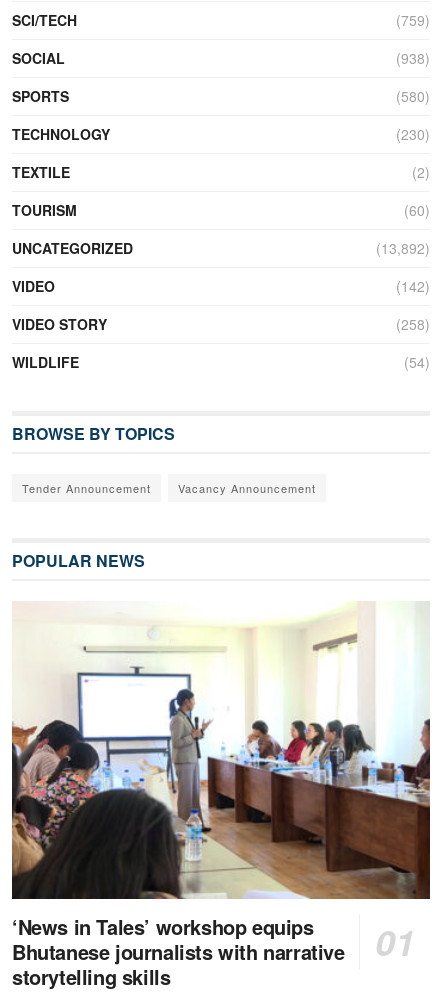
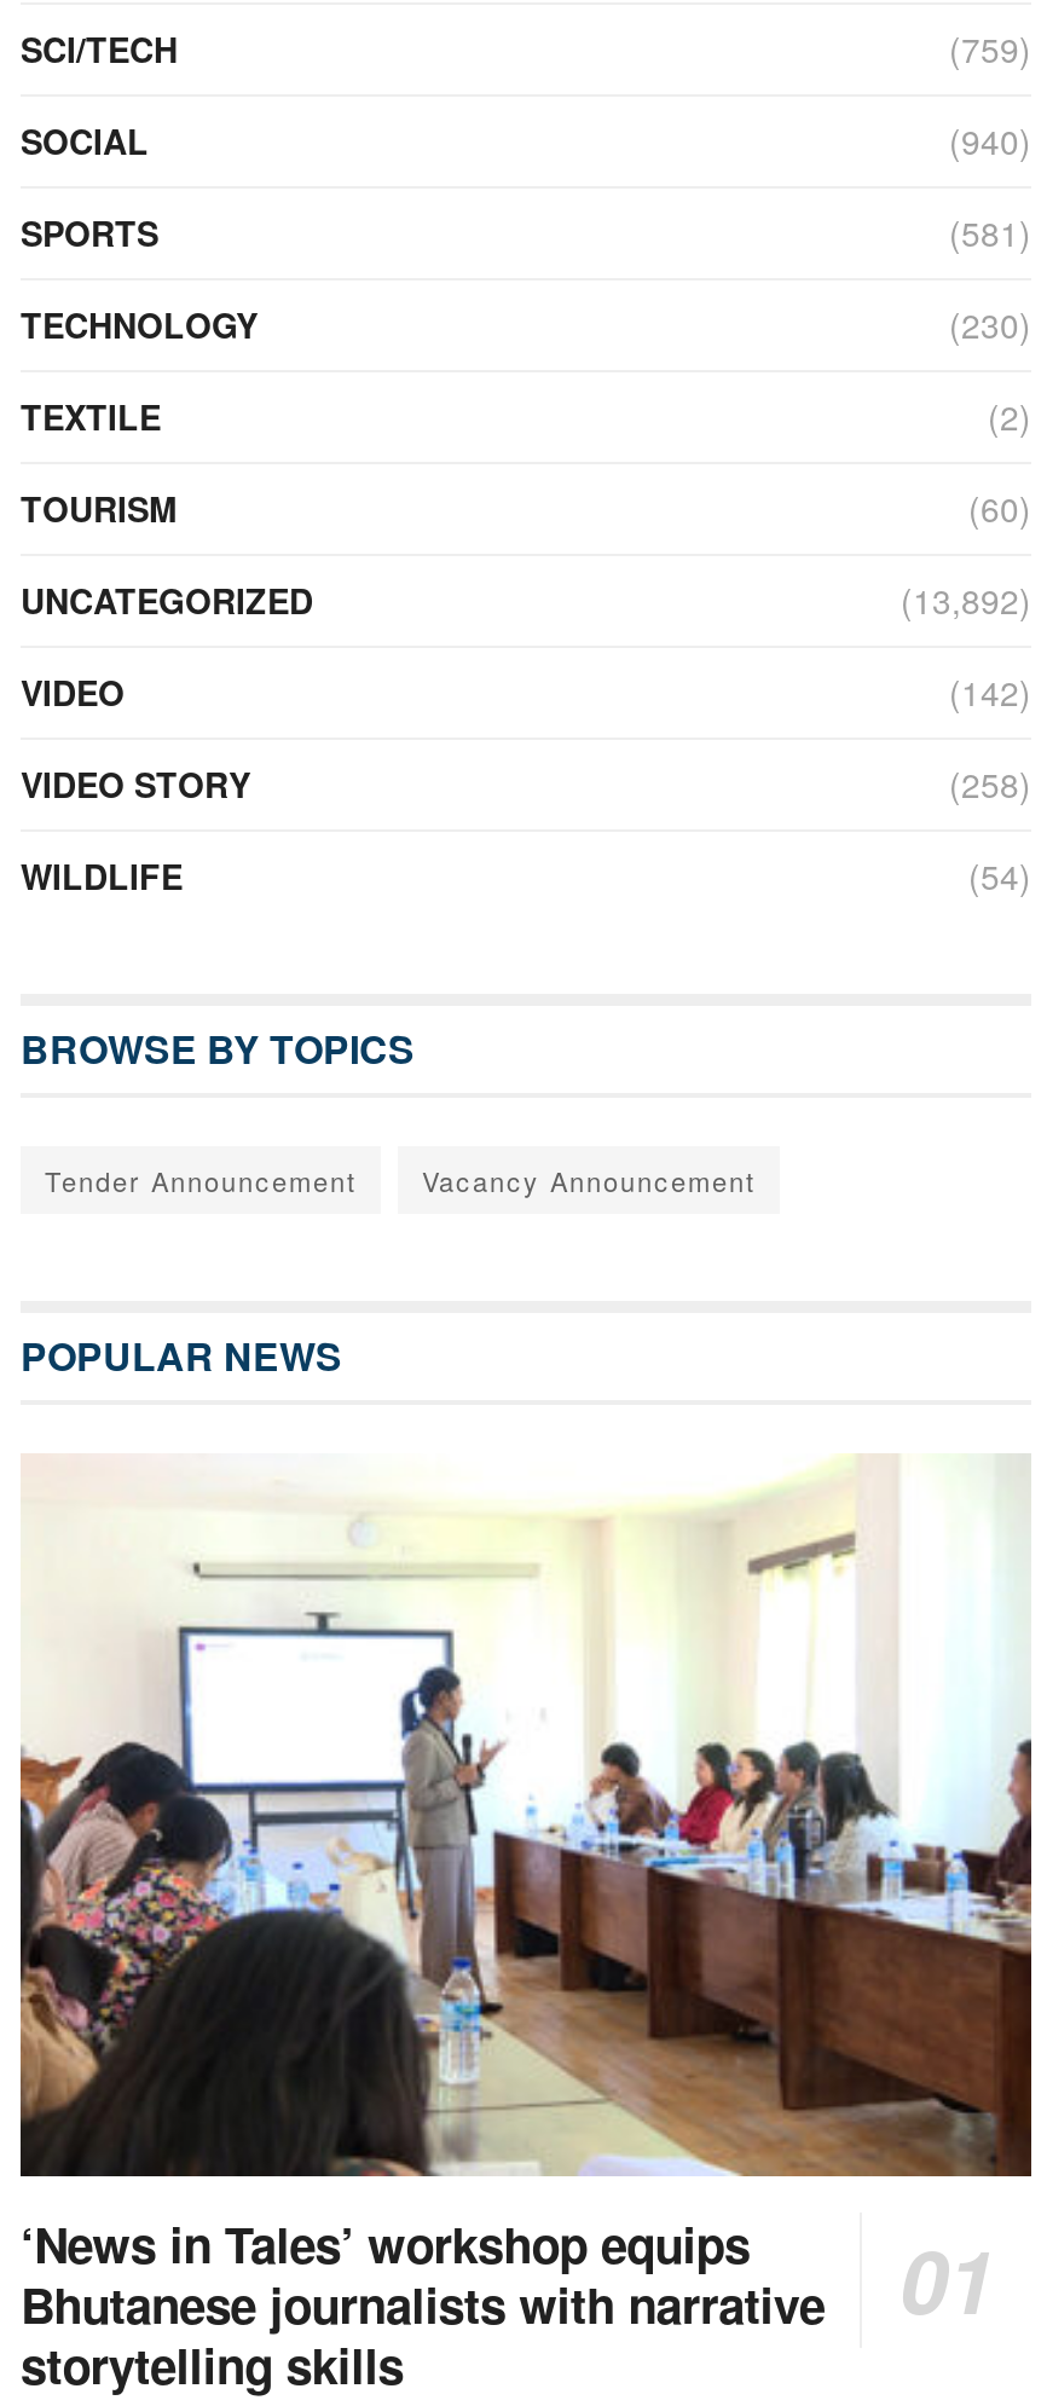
- (938)
+ (940)

- (580)
+ (581)
